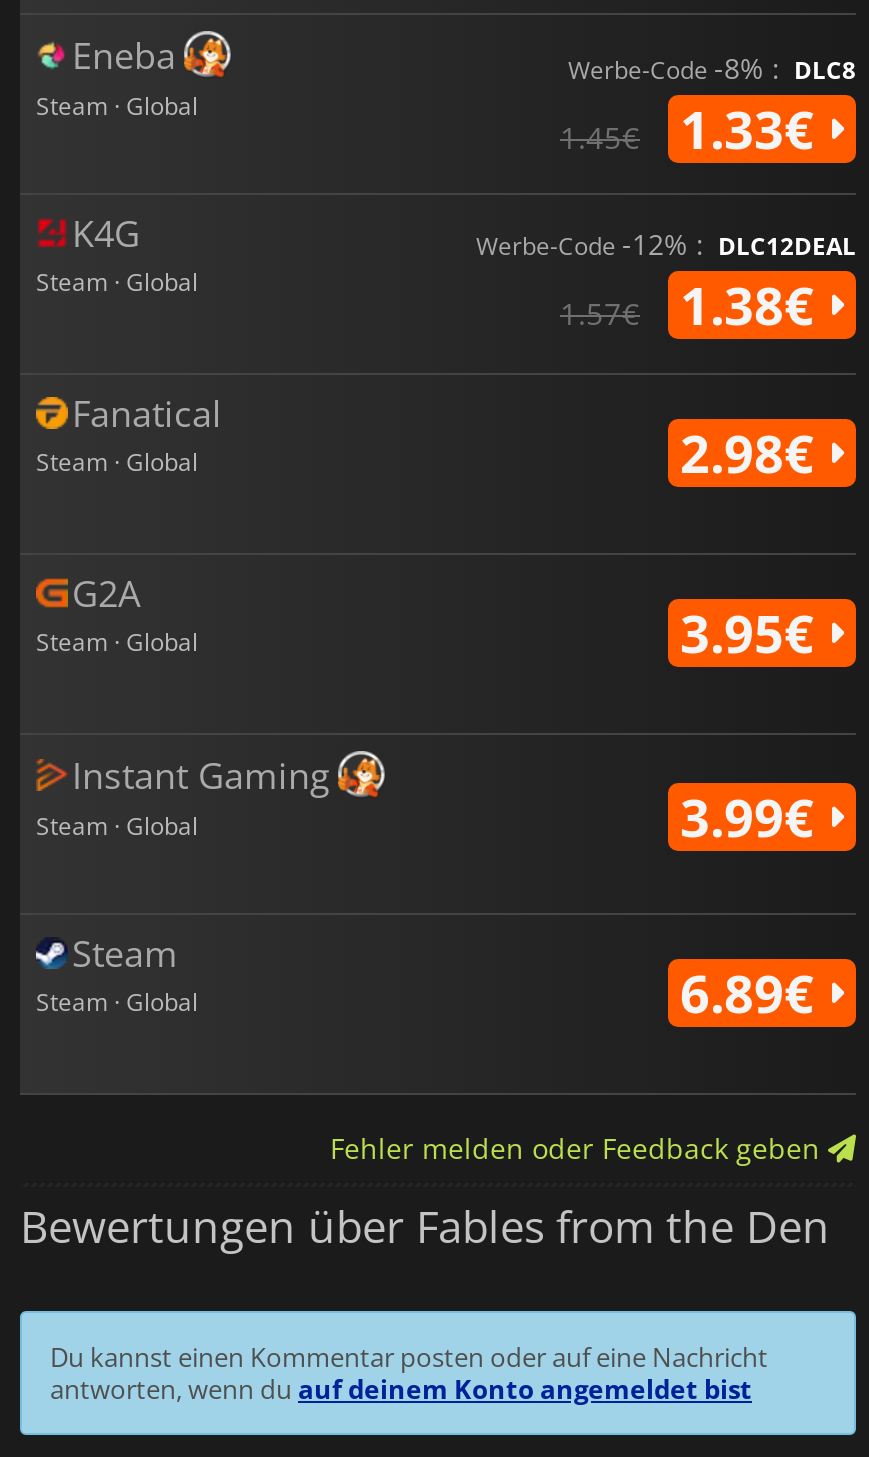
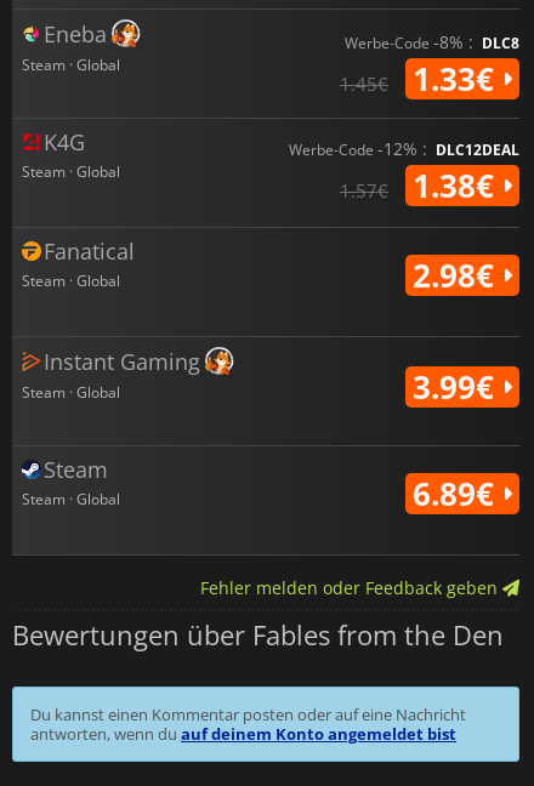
- G2A
- Steam · Global
- 3.95€
